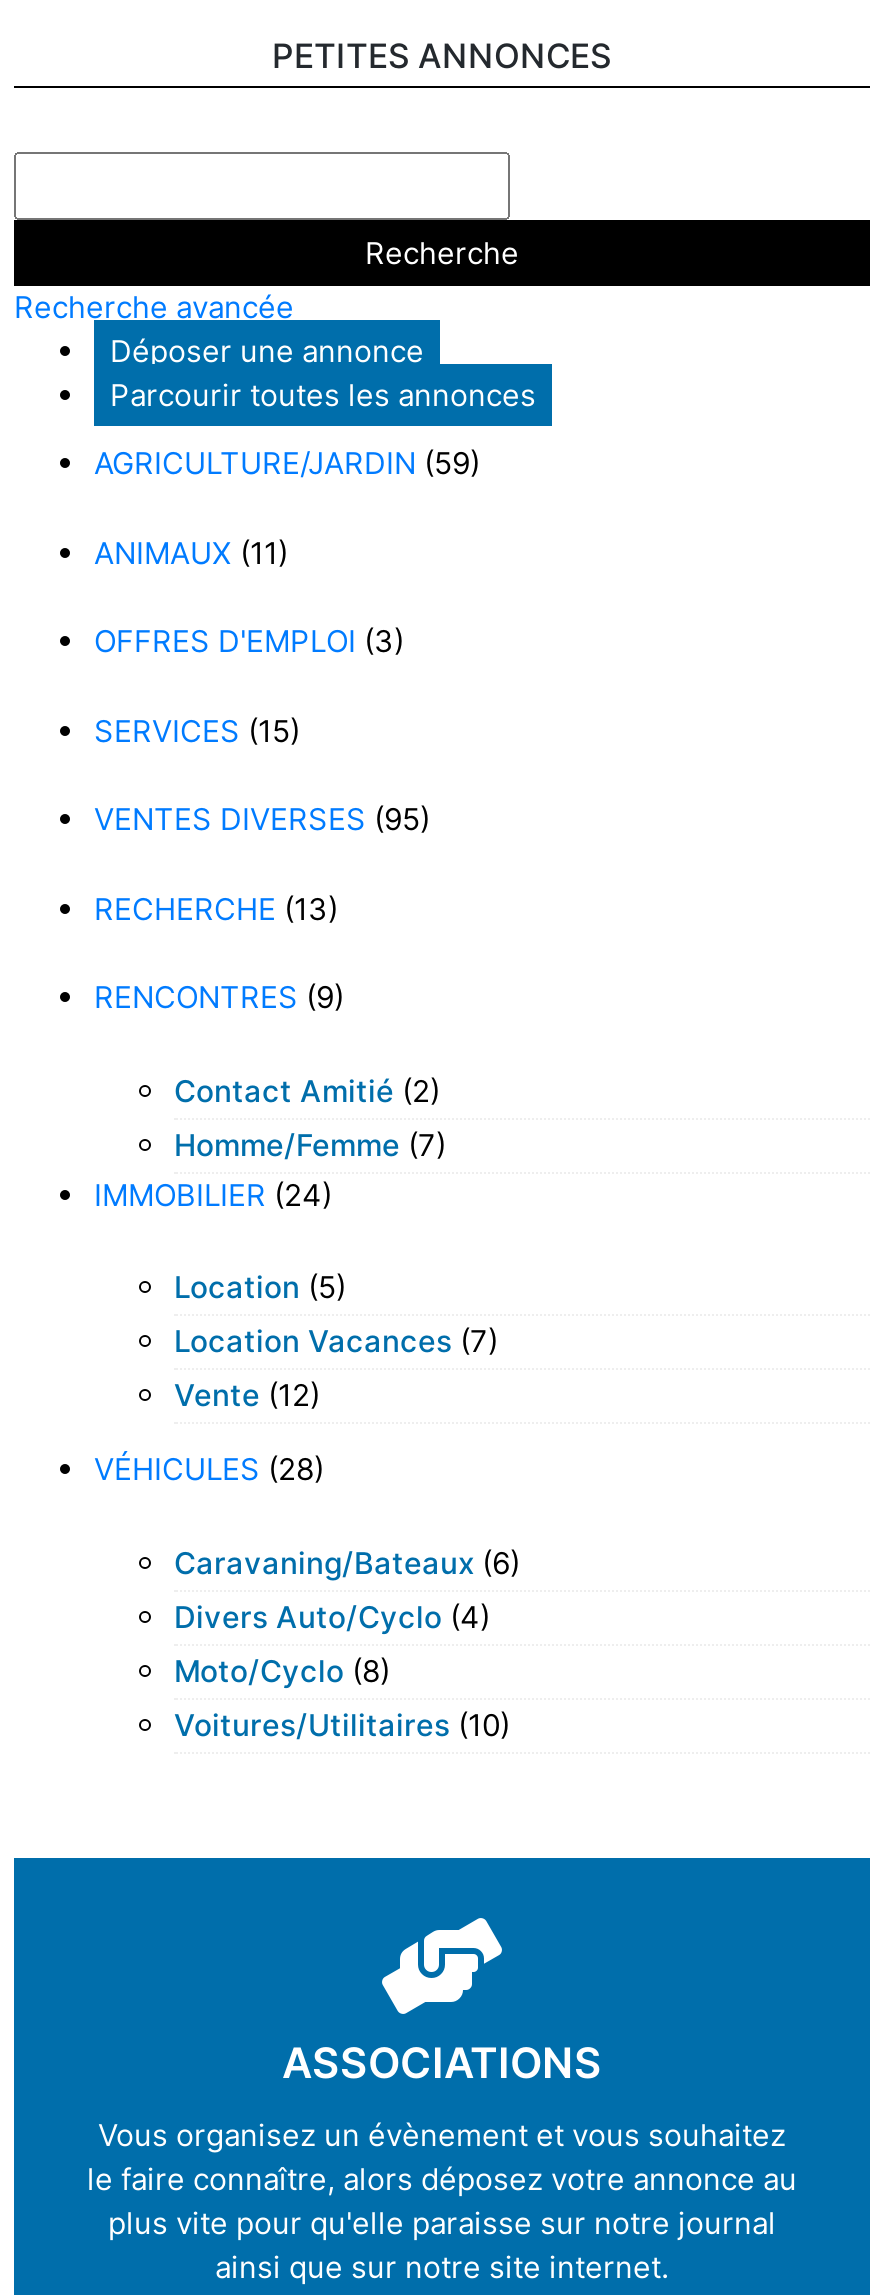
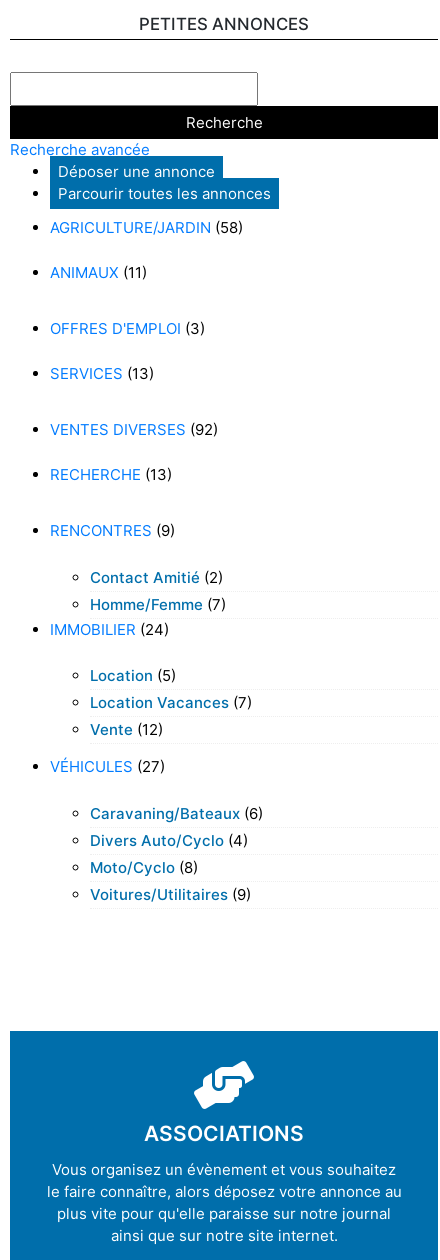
- AGRICULTURE/JARDIN (59)
+ AGRICULTURE/JARDIN (58)

- SERVICES (15)
+ SERVICES (13)

- VENTES DIVERSES (95)
+ VENTES DIVERSES (92)

- VÉHICULES (28)
+ VÉHICULES (27)

- Voitures/utilitaires (10)
+ Voitures/utilitaires (9)
